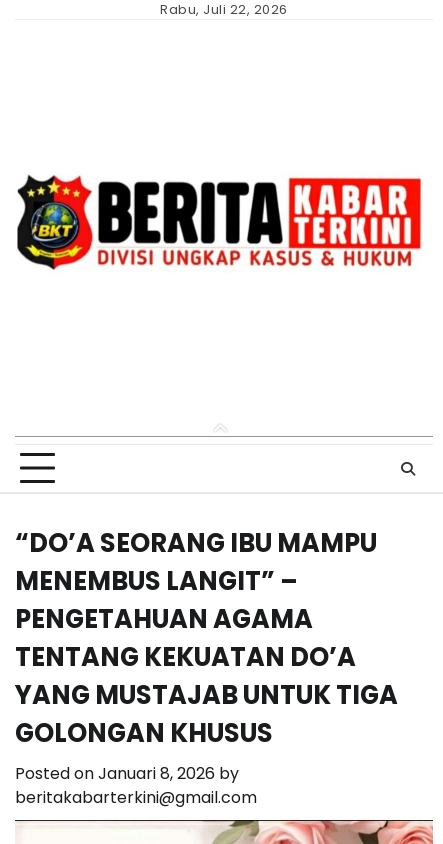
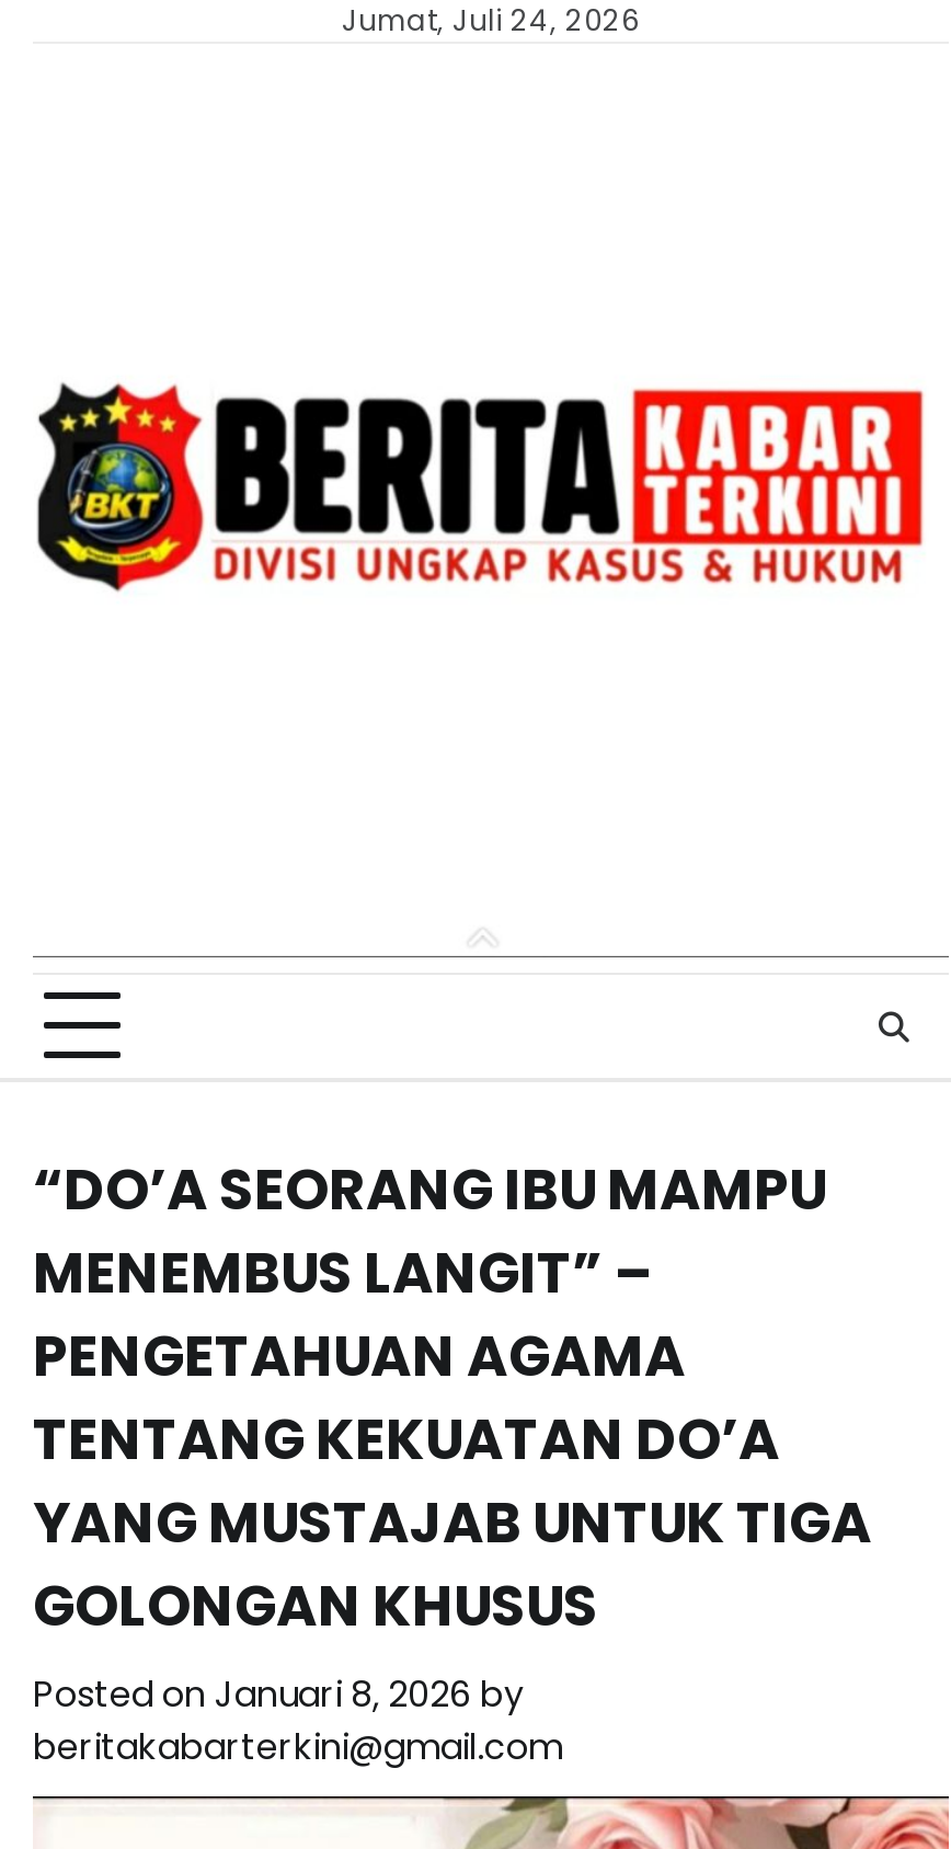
- Rabu, Juli 22, 2026
+ Jumat, Juli 24, 2026
